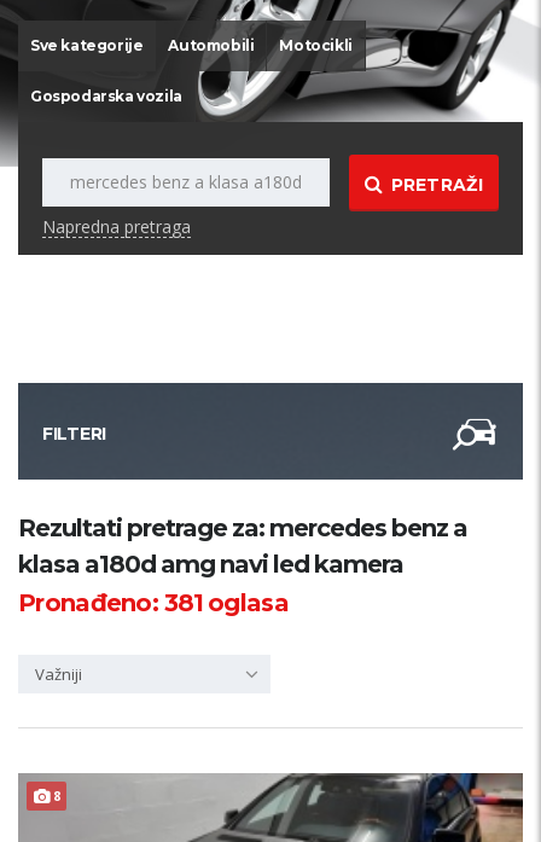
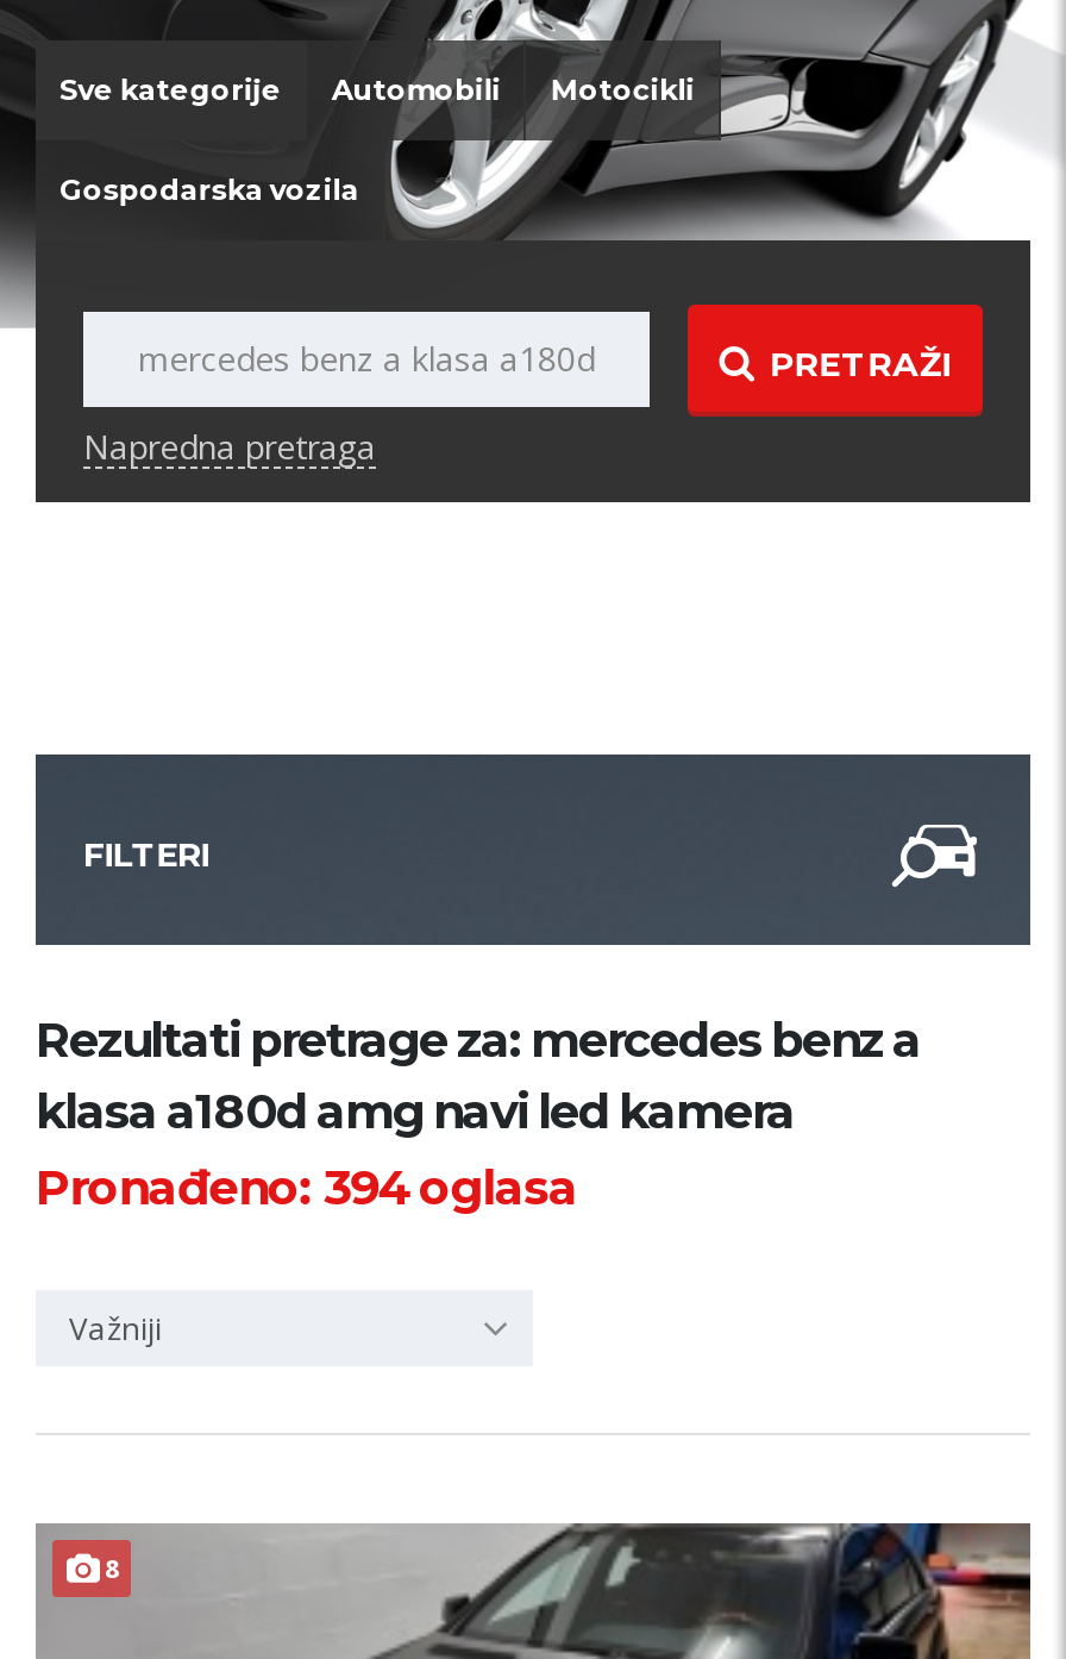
- Pronađeno: 381oglasa
+ Pronađeno: 394oglasa
